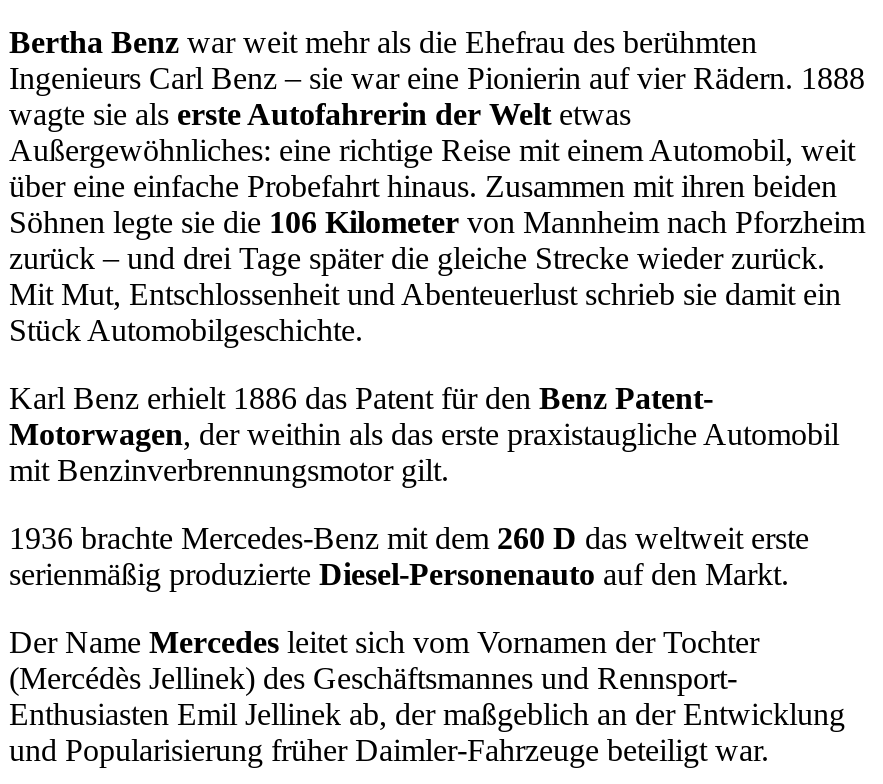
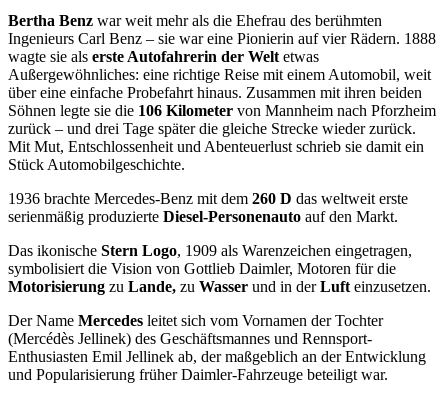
- Karl Benz erhielt 1886 das Patent für den Benz Patent-
- Motorwagen, der weithin als das erste praxistaugliche Automobil
- mit Benzinverbrennungsmotor gilt.

moved up: 1936 brachte Mercedes-Benz mit dem 260 D das weltweit erste | serienmäßig produzierte Diesel-Personenauto auf den Markt.

+ Das ikonische Stern Logo, 1909 als Warenzeichen eingetragen,
+ symbolisiert die Vision von Gottlieb Daimler, Motoren für die
+ Motorisierung zu Lande, zu Wasser und in der Luft einzusetzen.
